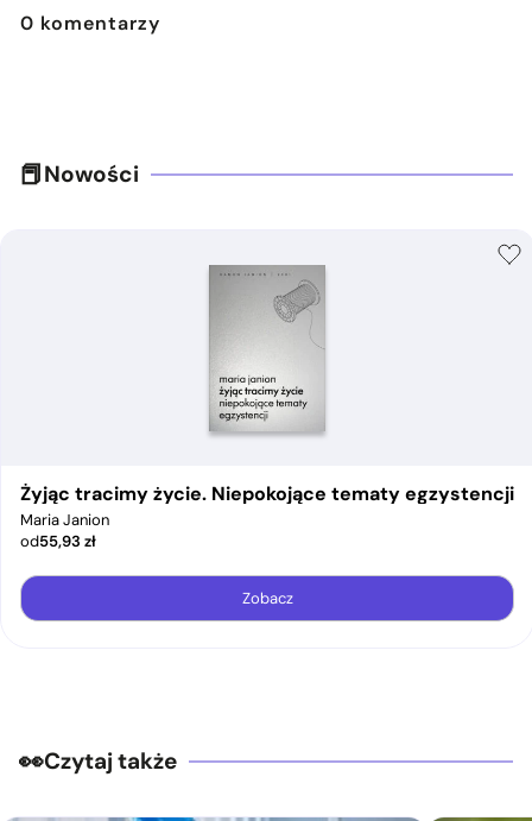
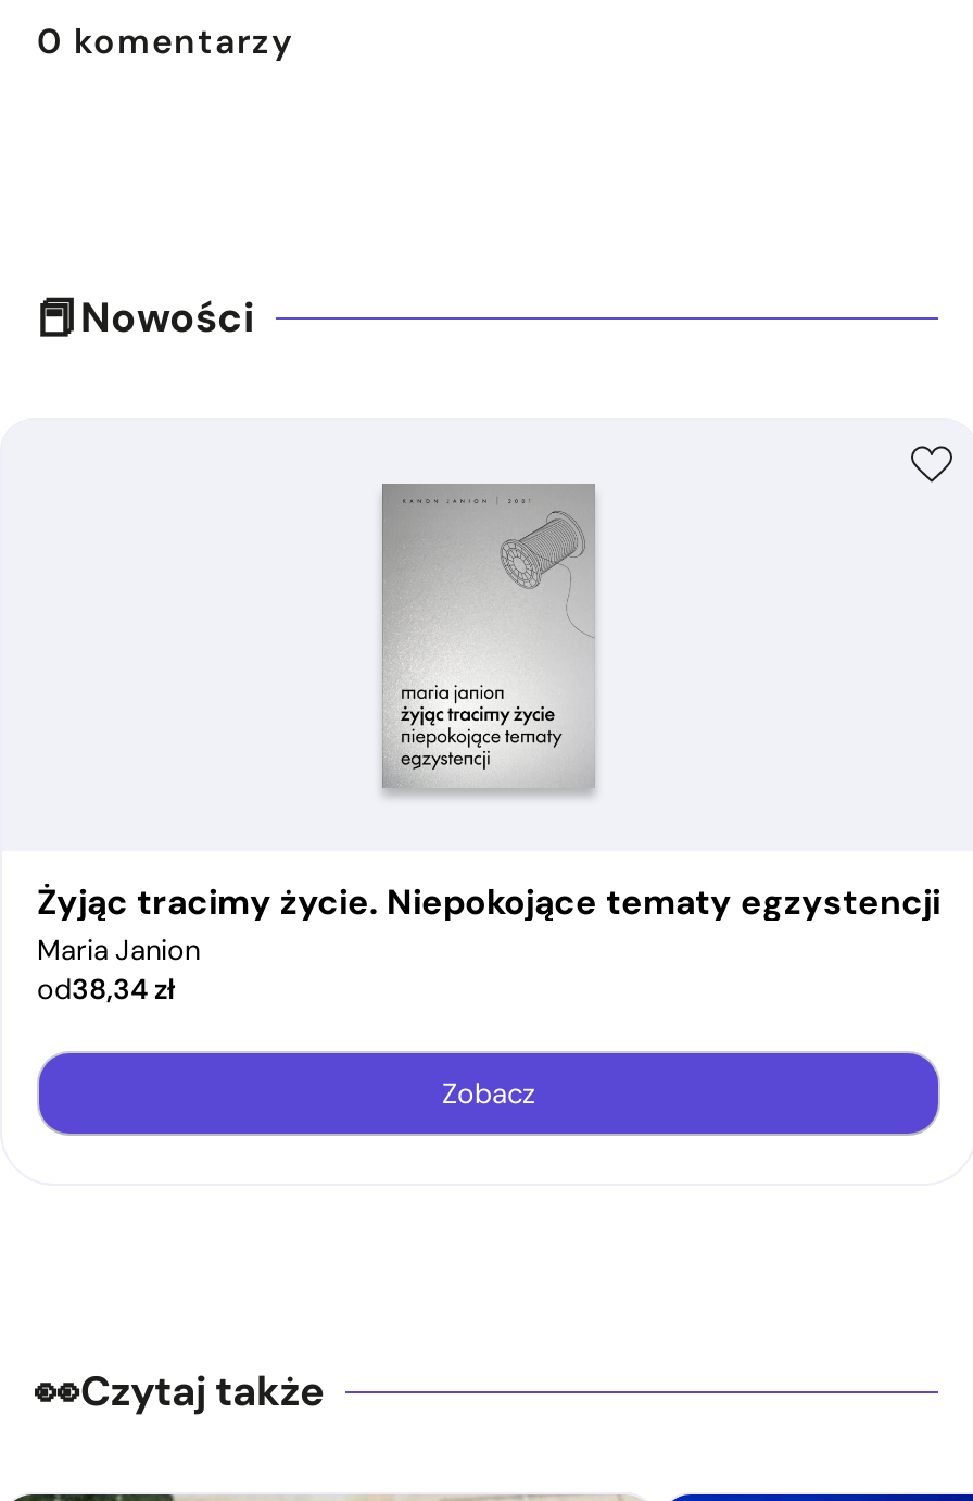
- od55,93 zł
+ od38,34 zł
